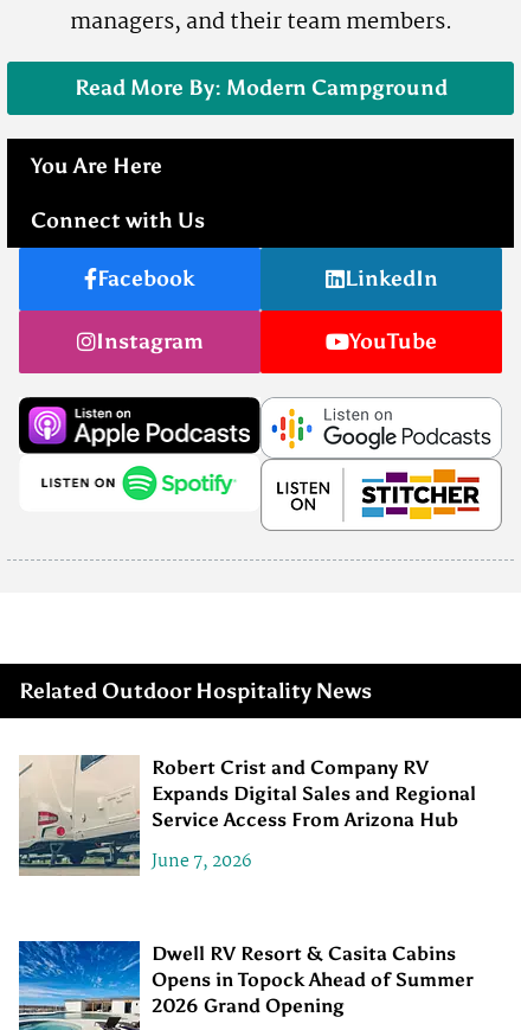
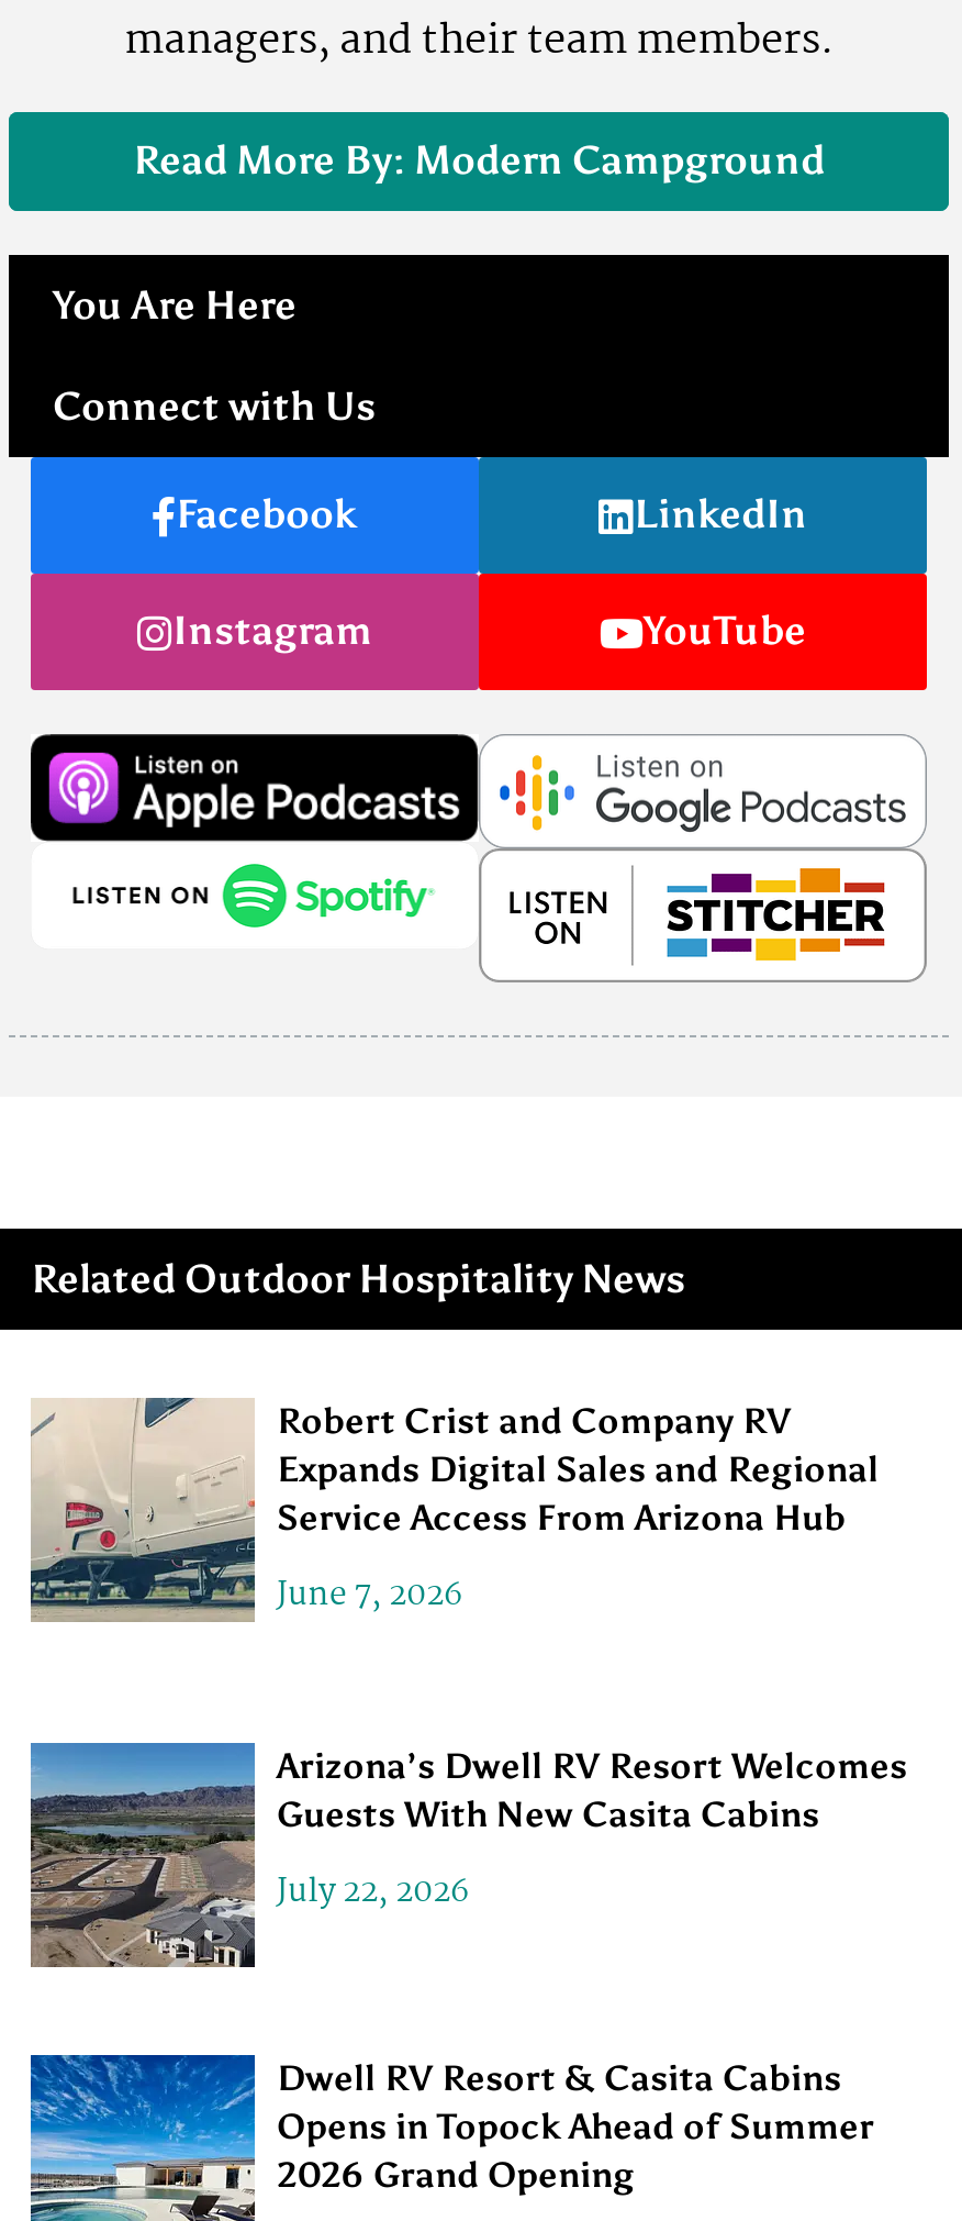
+ [image]
+ Arizona’s Dwell RV Resort Welcomes
+ Guests With New Casita Cabins
+ July 22, 2026
